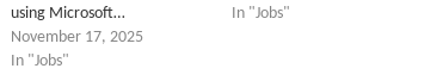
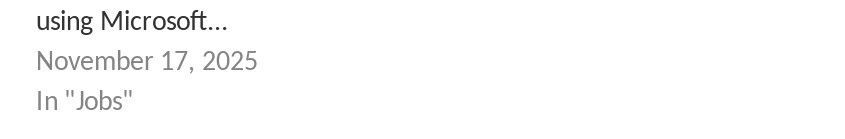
- In "Jobs"
